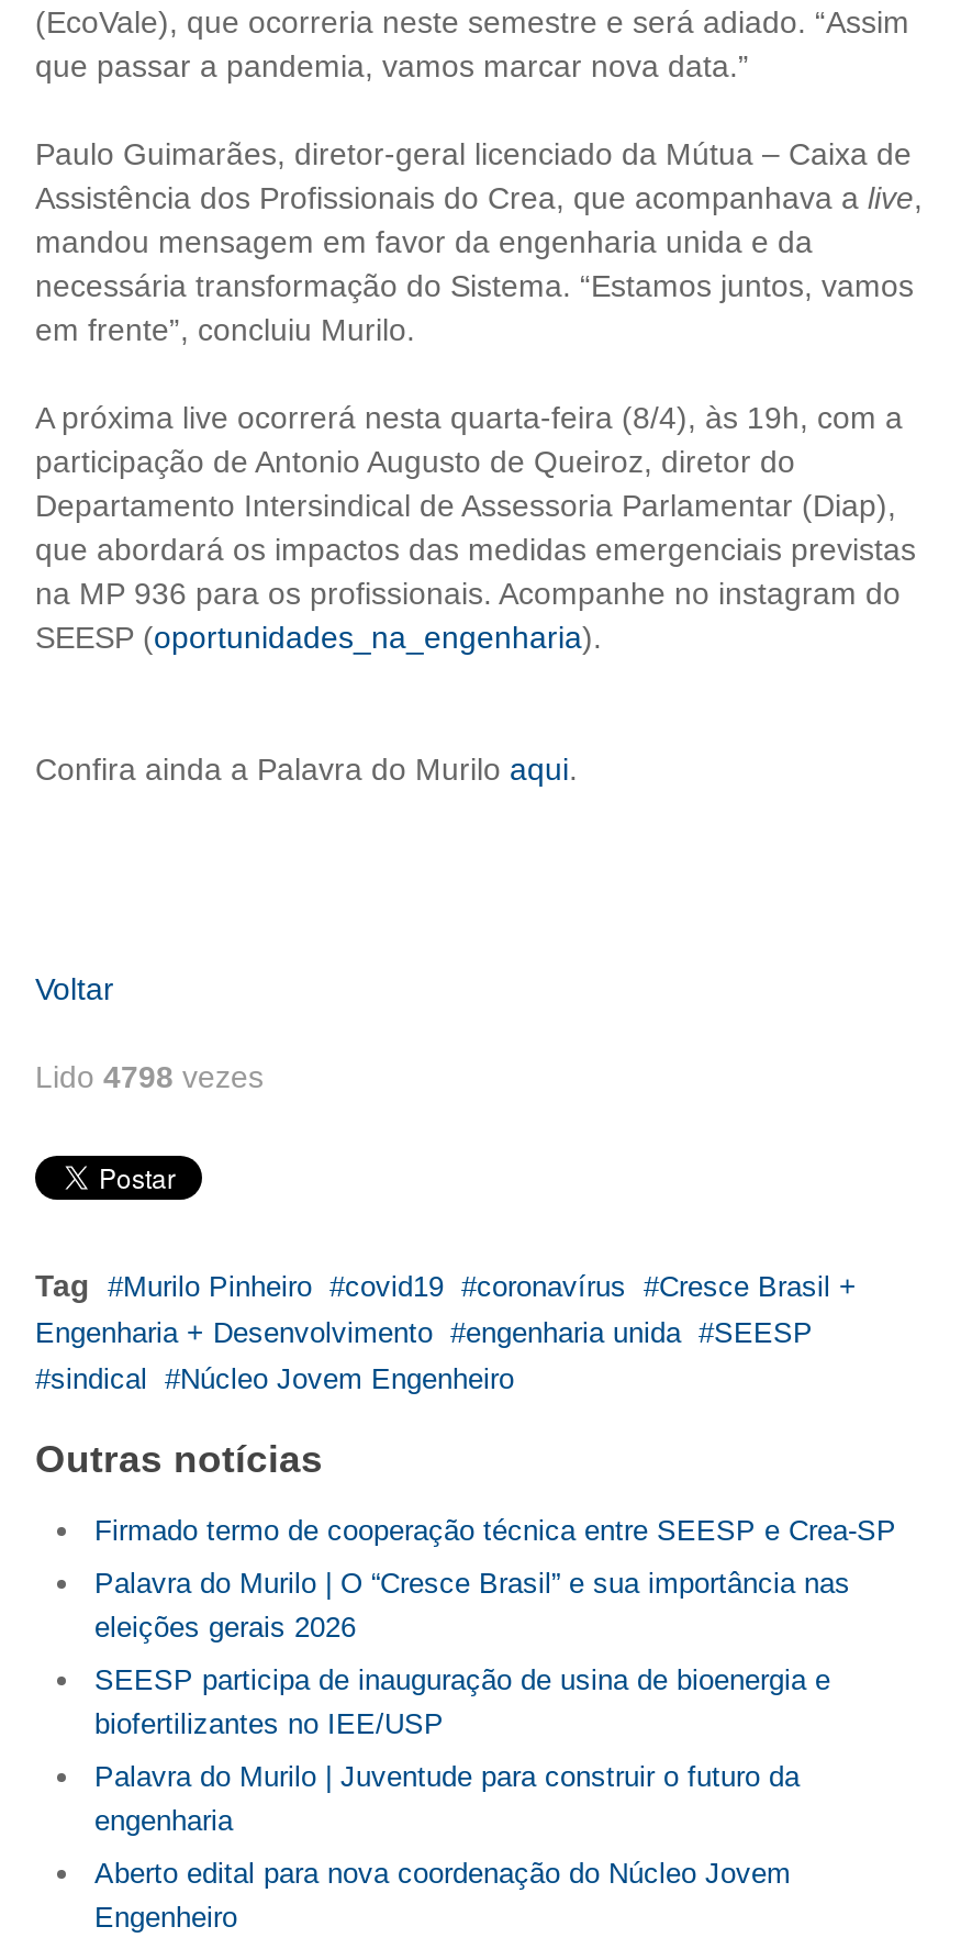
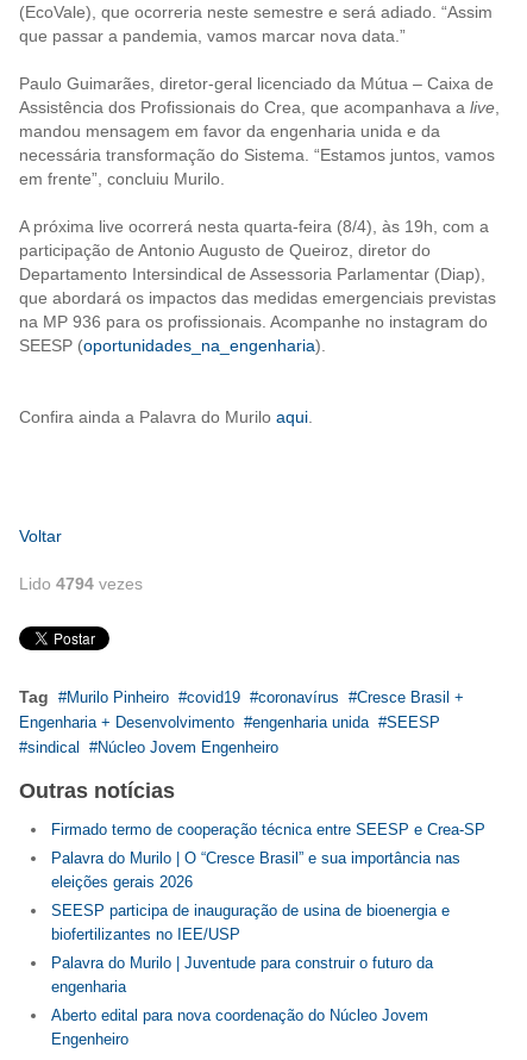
- Lido 4798 vezes
+ Lido 4794 vezes
